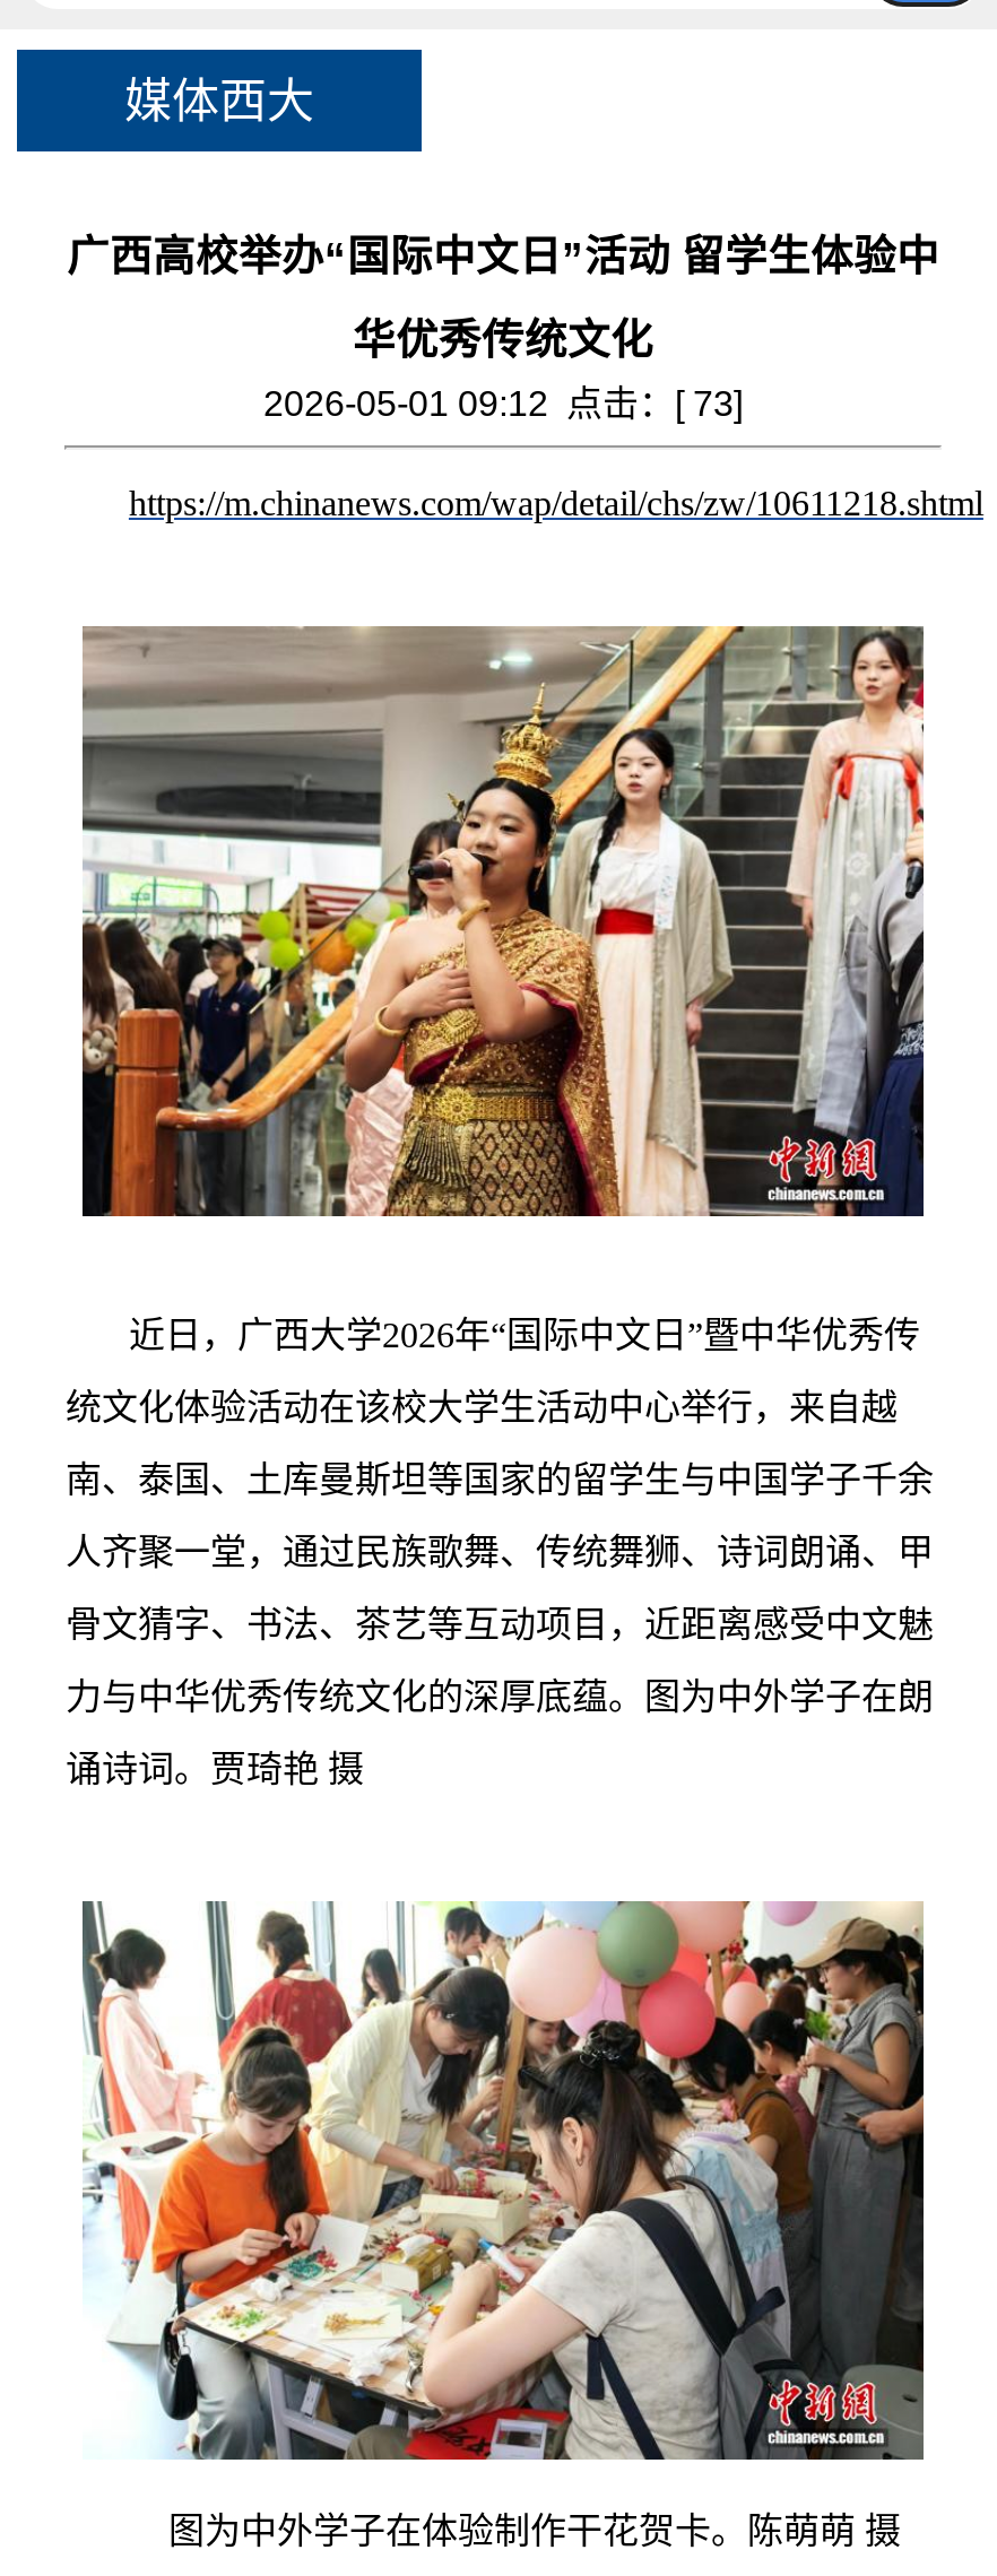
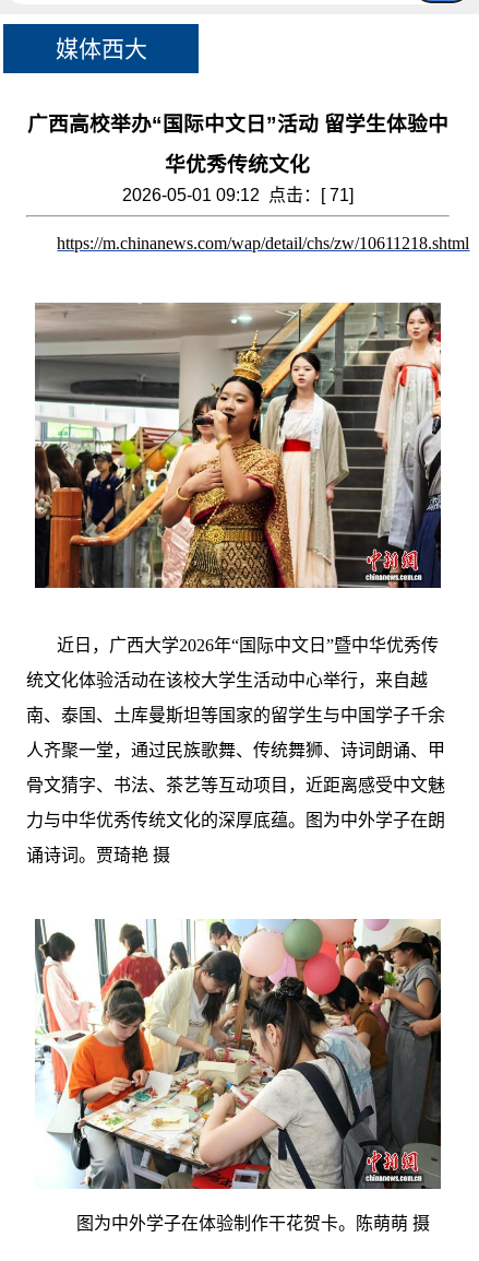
- 2026-05-01 09:12 点击：[73]
+ 2026-05-01 09:12 点击：[71]
